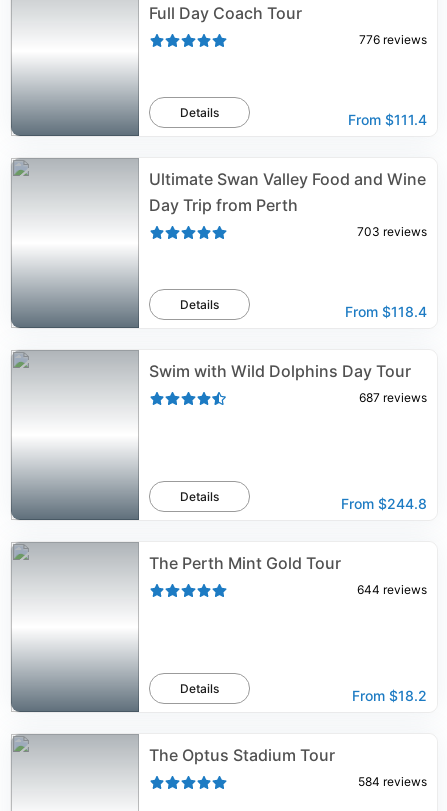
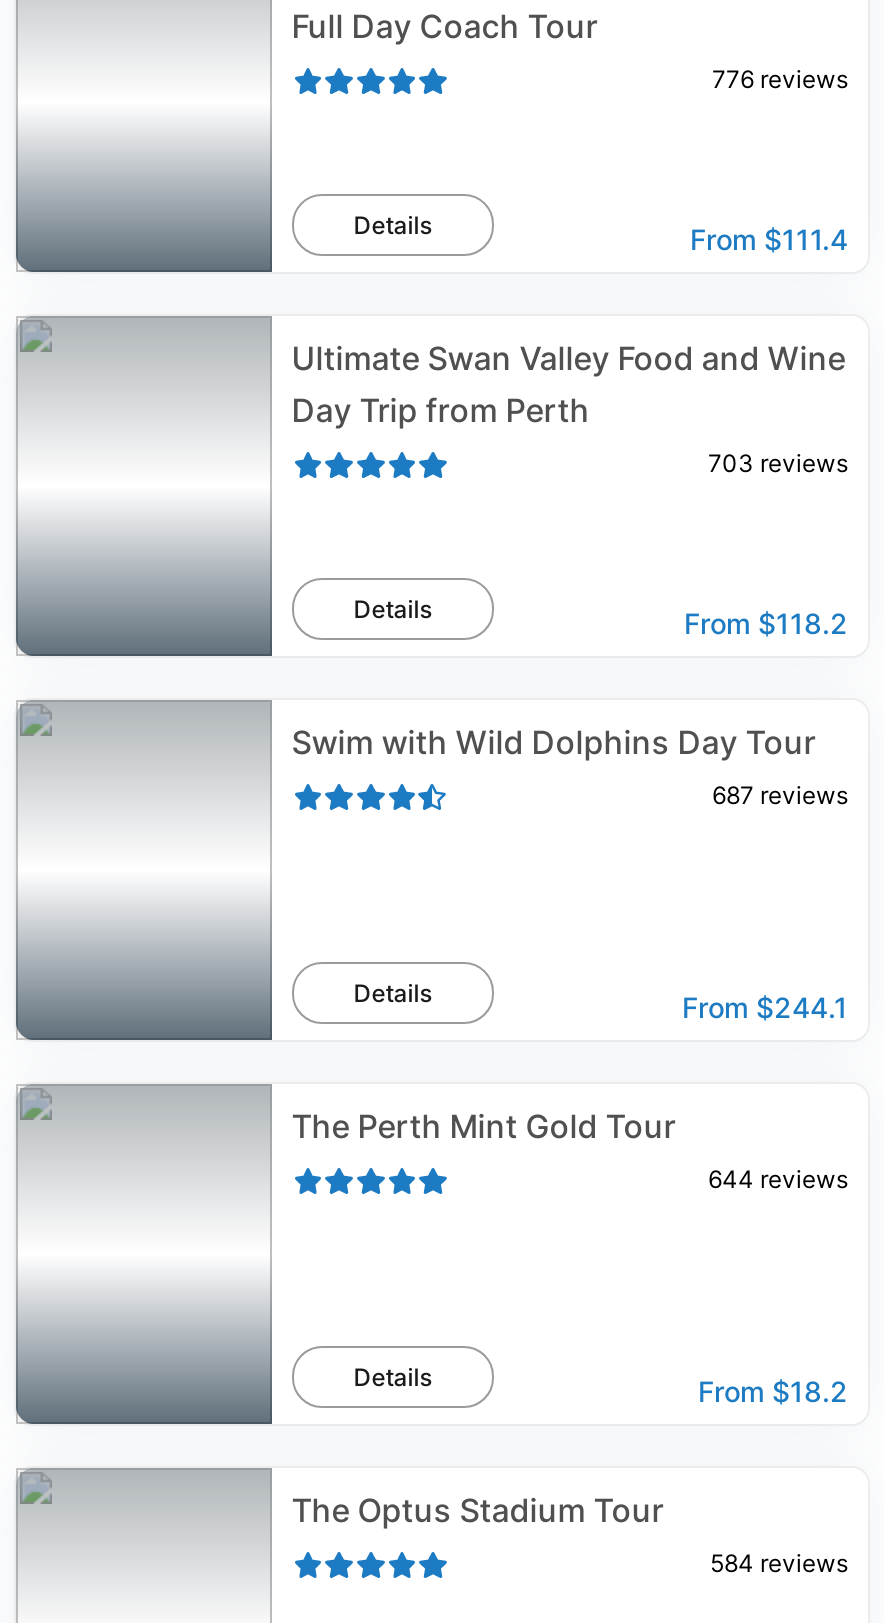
- From $118.4
+ From $118.2

- From $244.8
+ From $244.1
